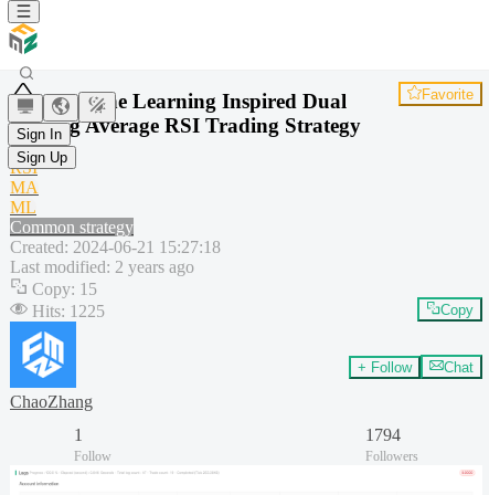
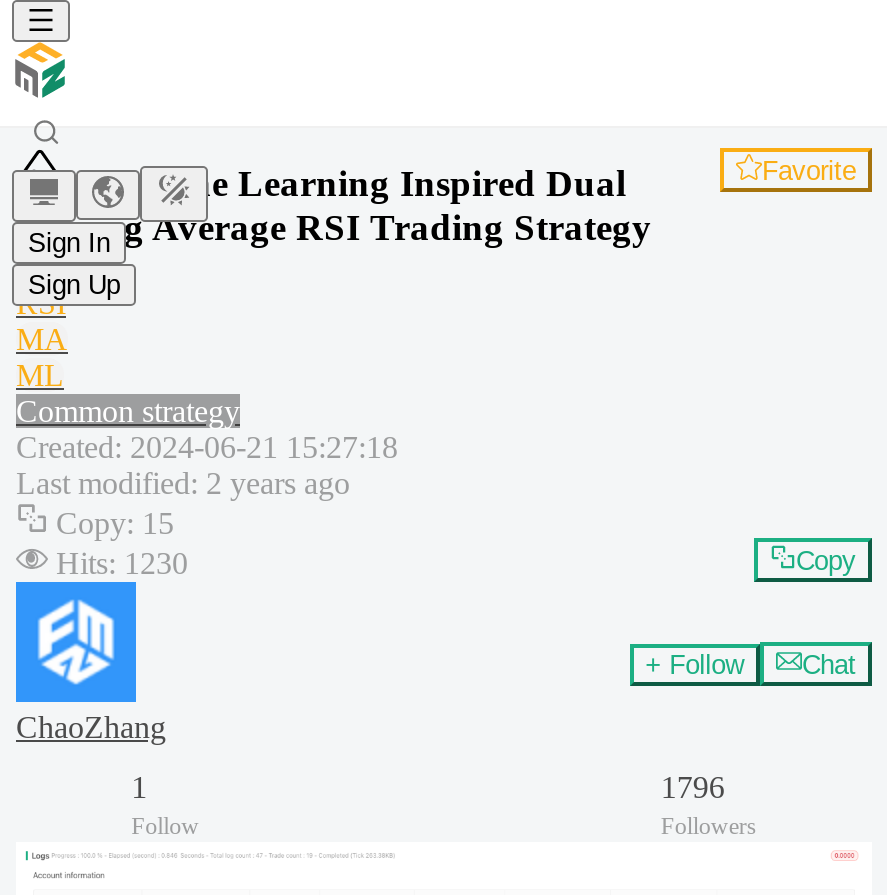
- Hits: 1225
+ Hits: 1230

- 1794
+ 1796
